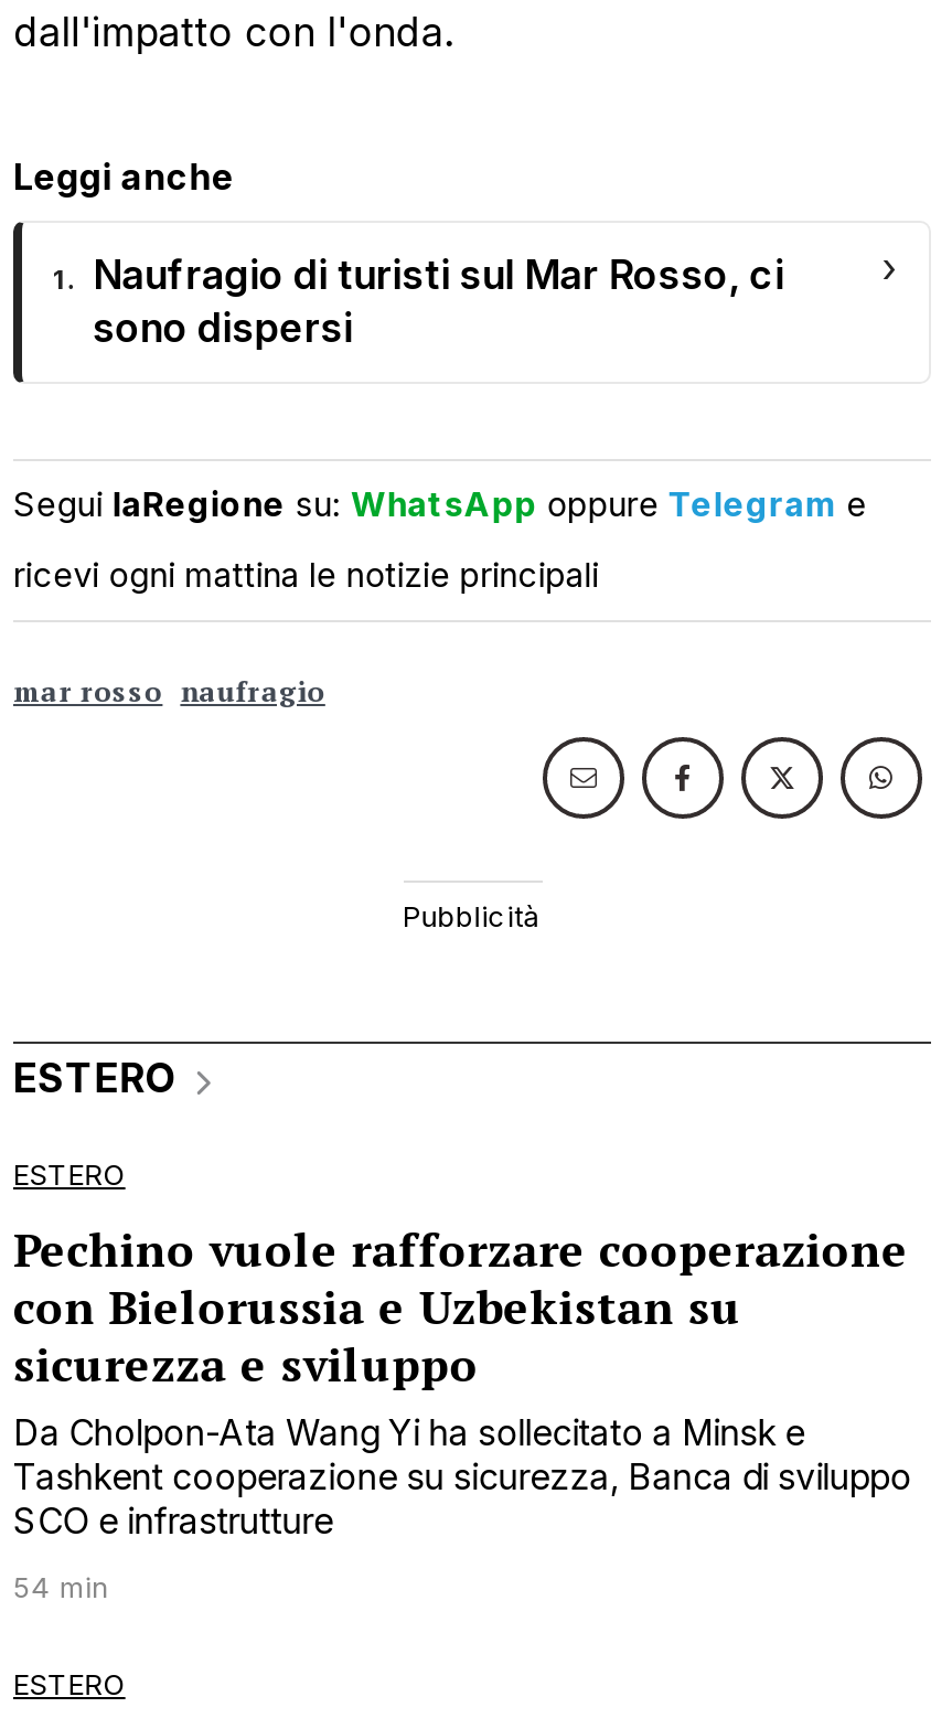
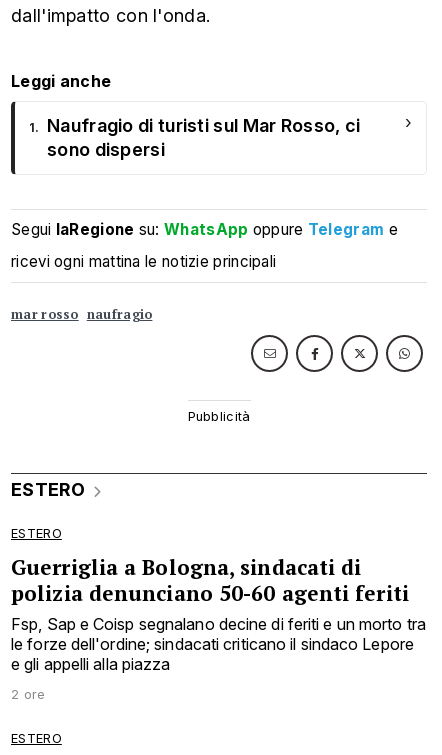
- Pechino vuole rafforzare cooperazione
- con Bielorussia e Uzbekistan su
- sicurezza e sviluppo
- Da Cholpon-Ata Wang Yi ha sollecitato a Minsk e
- Tashkent cooperazione su sicurezza, Banca di sviluppo
- SCO e infrastrutture
+ Guerriglia a Bologna, sindacati di
+ polizia denunciano 50-60 agenti feriti
+ Fsp, Sap e Coisp segnalano decine di feriti e un morto tra
+ le forze dell'ordine; sindacati criticano il sindaco Lepore
+ e gli appelli alla piazza

- 54 min
+ 2 ore
